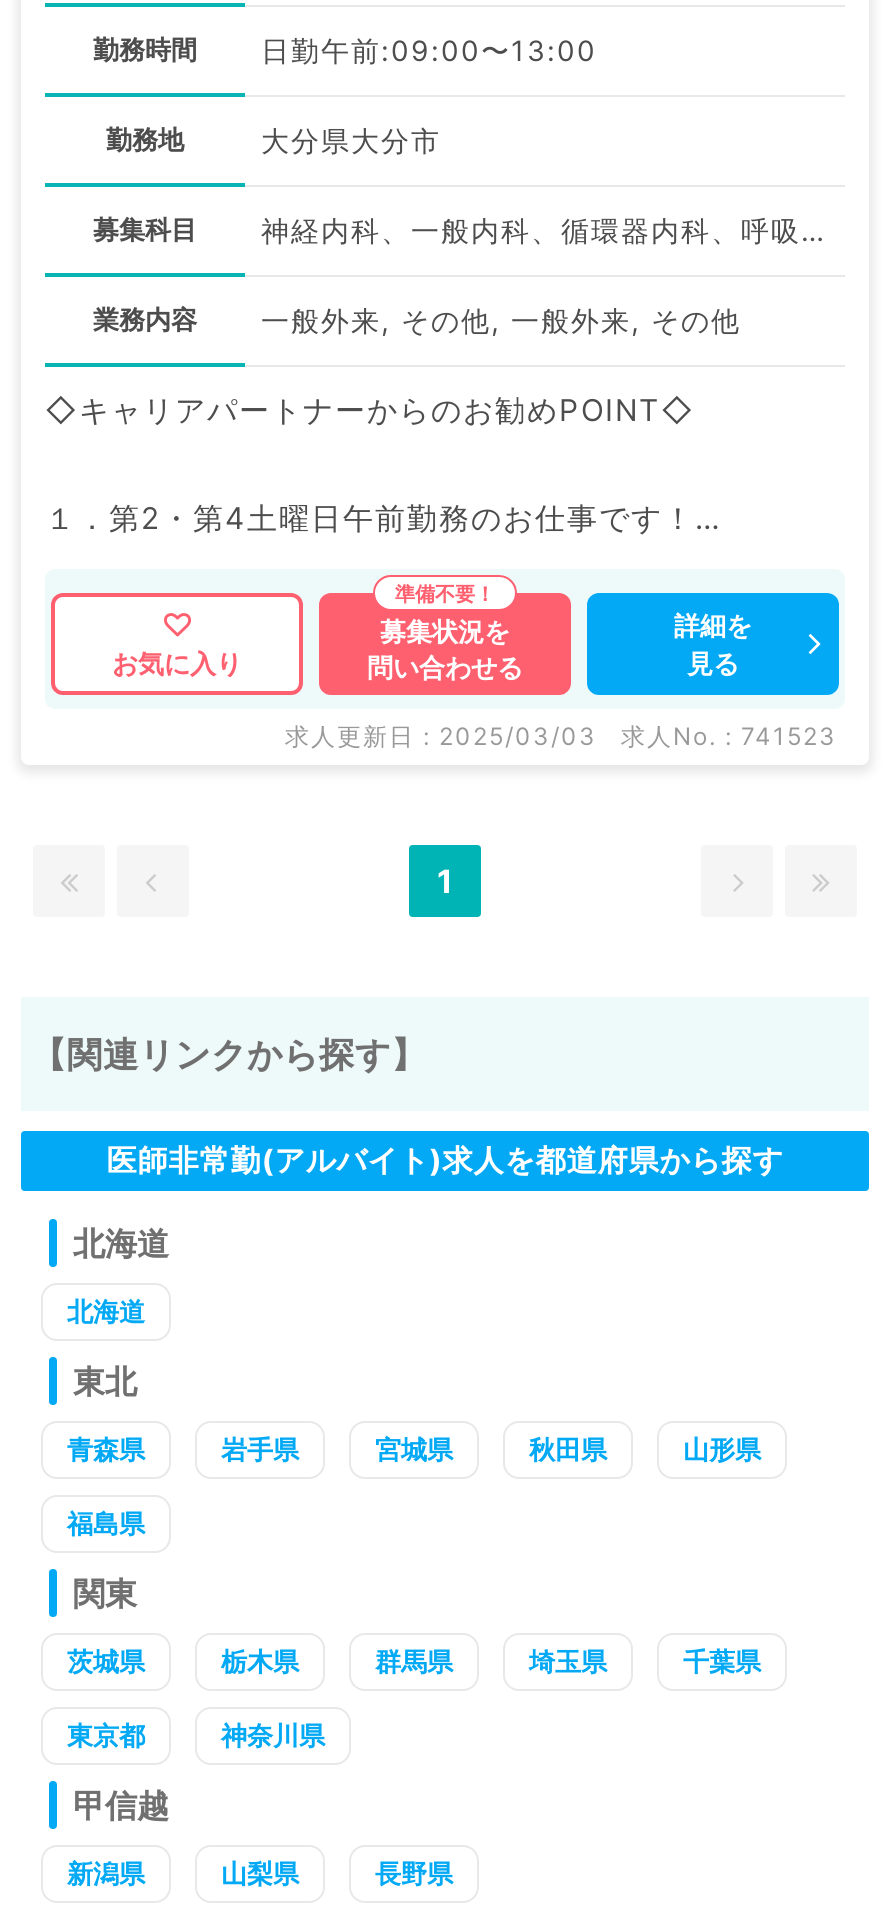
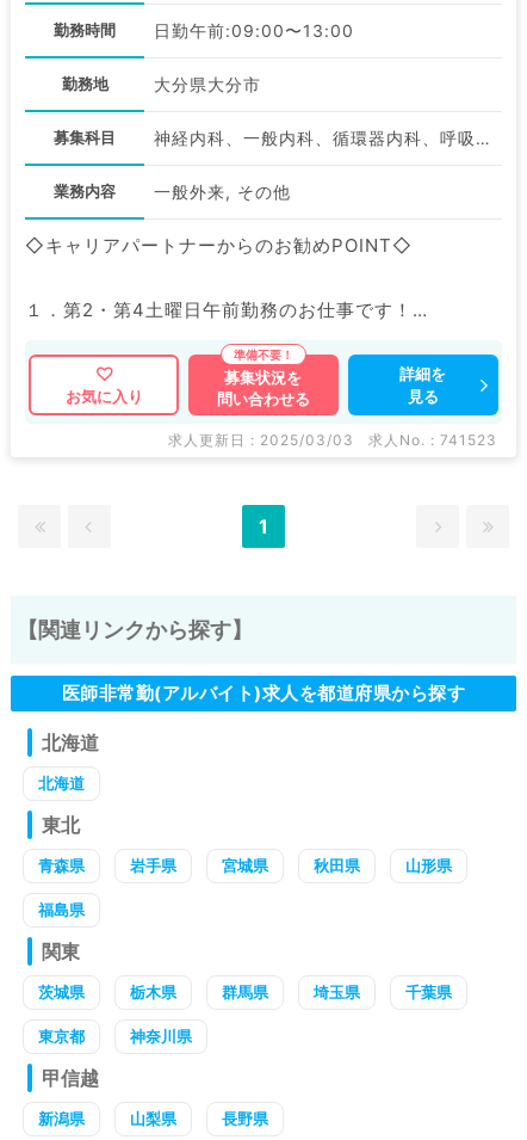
- 一般外来, その他, 一般外来, その他
+ 一般外来, その他
